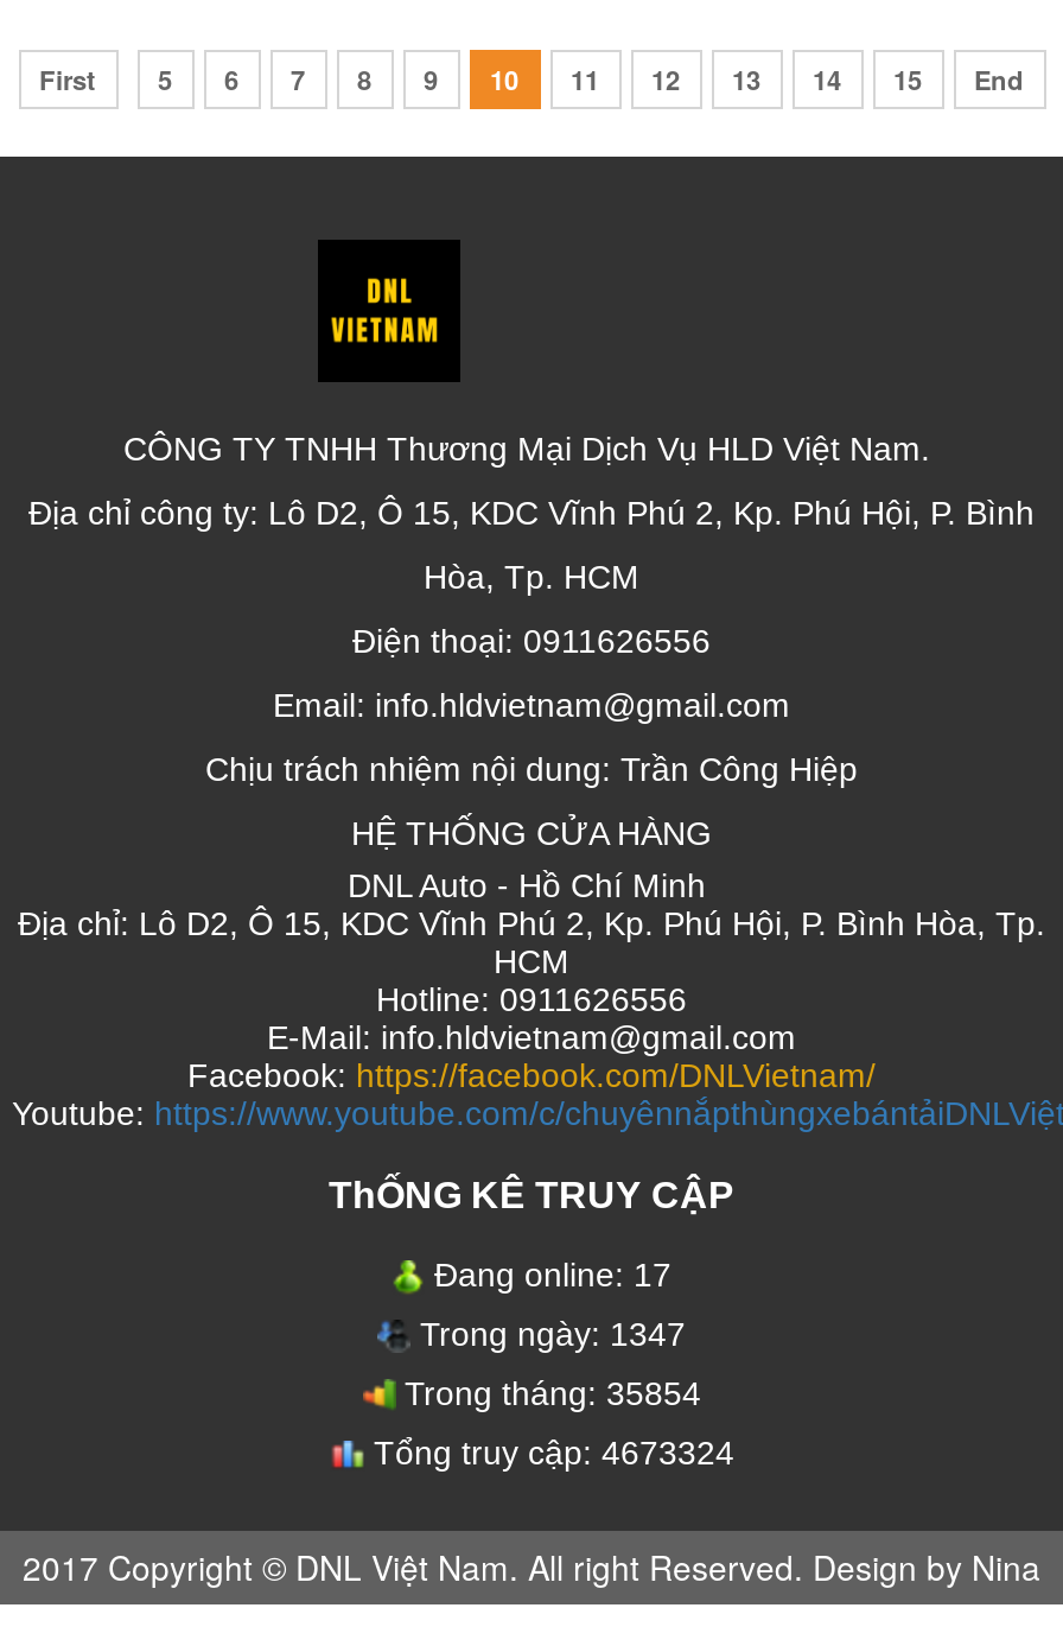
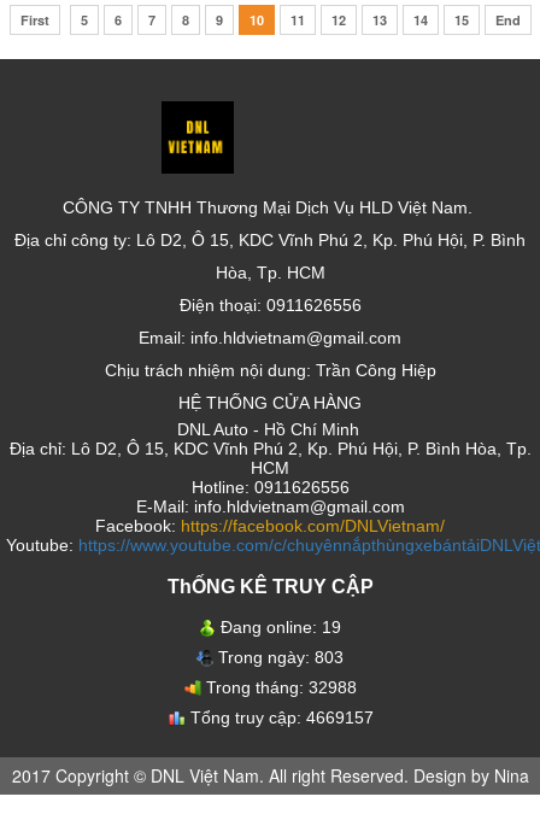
- Đang online: 17
+ Đang online: 19

- Trong ngày: 1347
+ Trong ngày: 803

- Trong tháng: 35854
+ Trong tháng: 32988

- Tổng truy cập: 4673324
+ Tổng truy cập: 4669157
